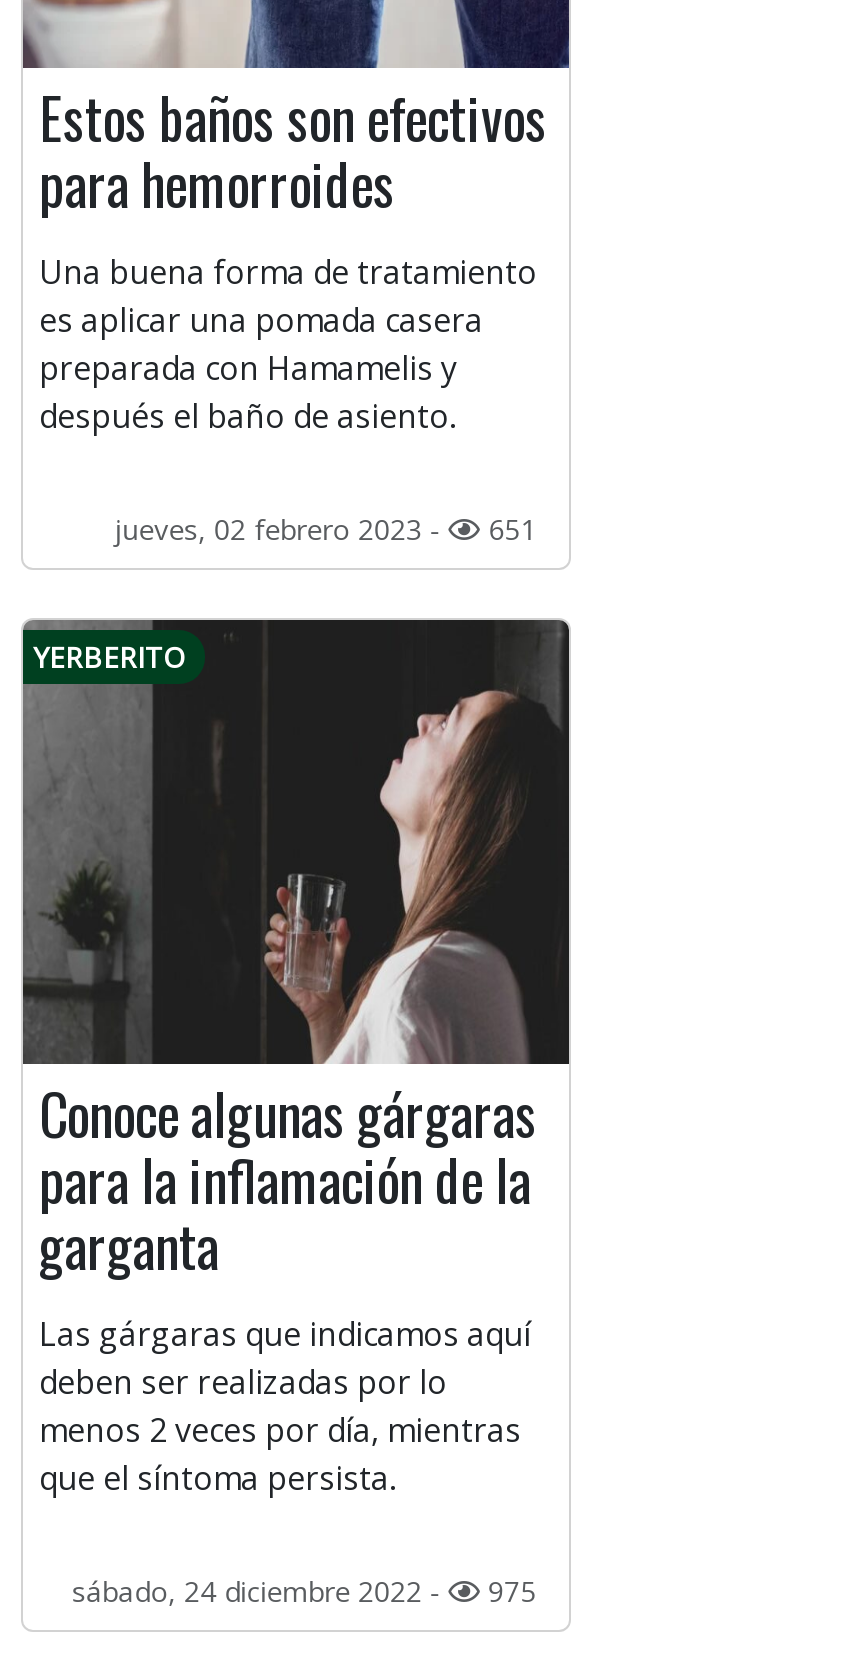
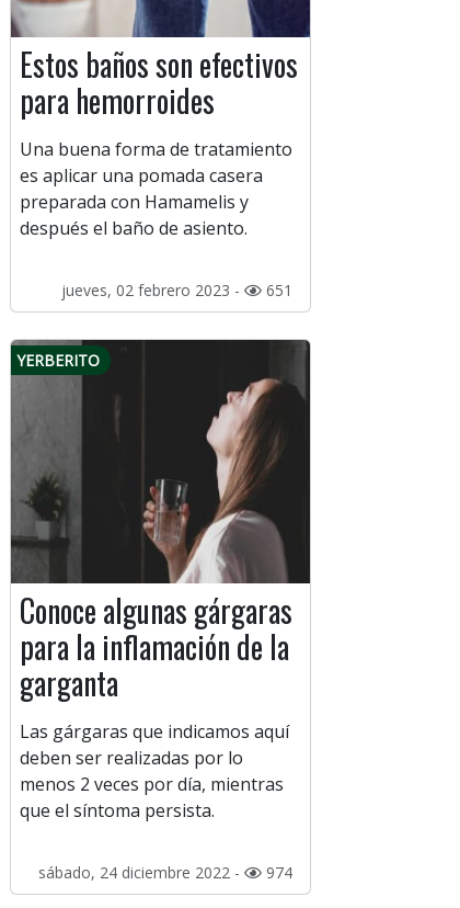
- sábado, 24 diciembre 2022 - 975
+ sábado, 24 diciembre 2022 - 974
